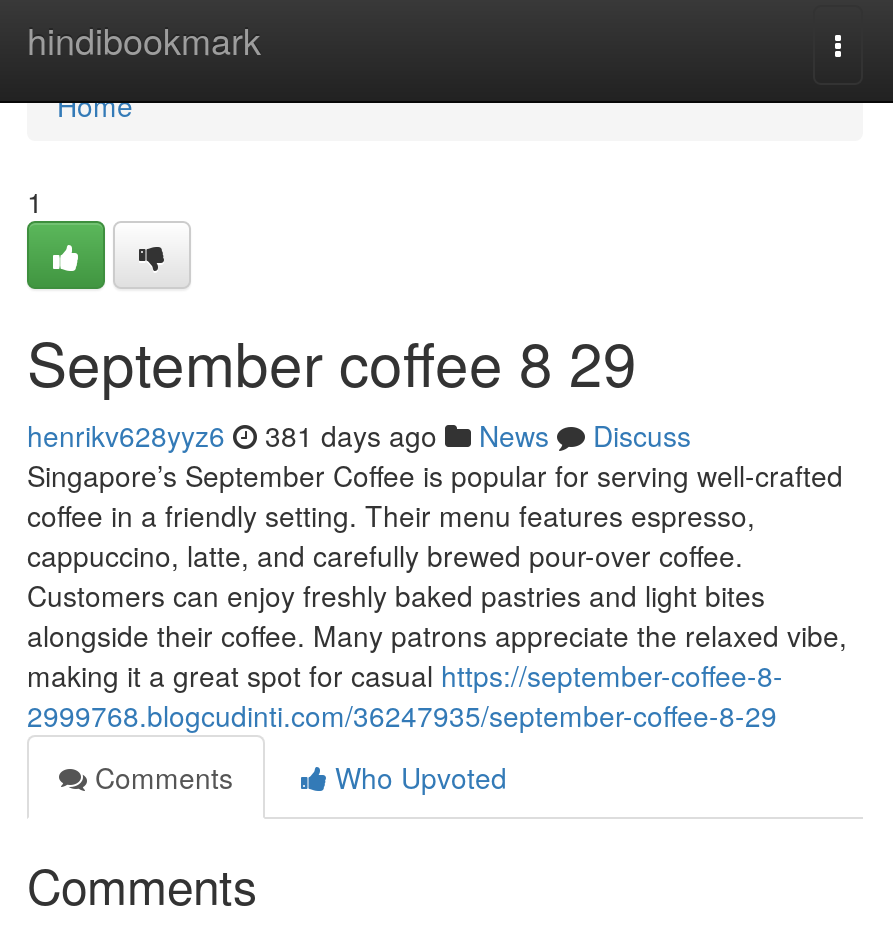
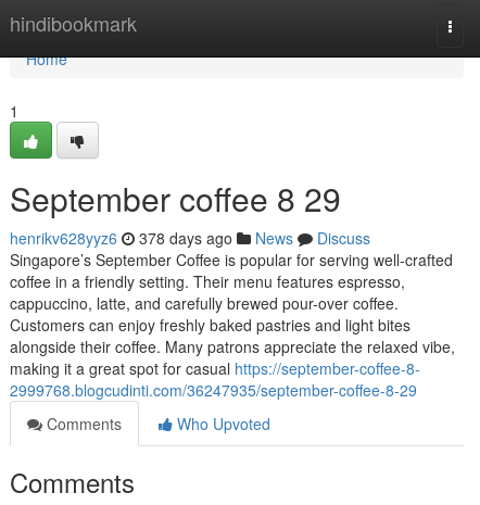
- henrikv628yyz6 381 days ago News Discuss
+ henrikv628yyz6 378 days ago News Discuss
